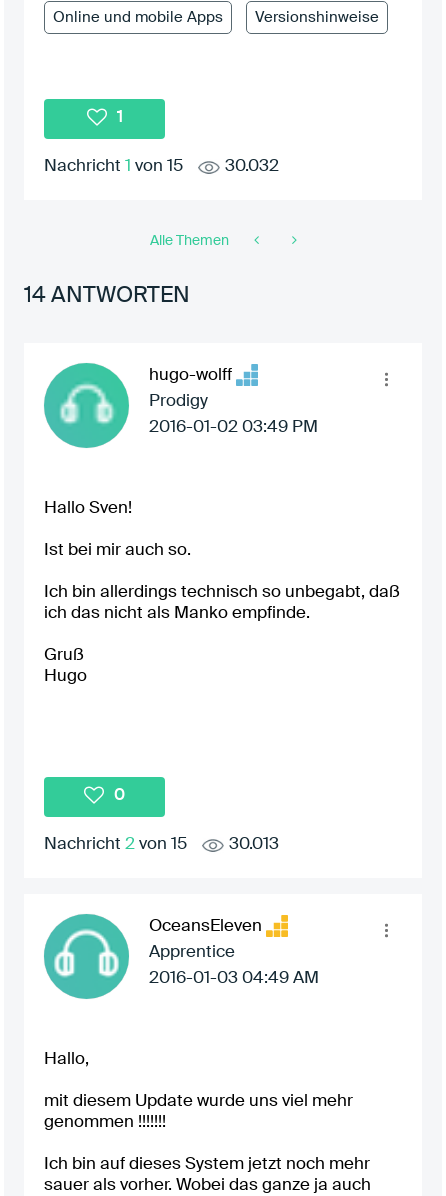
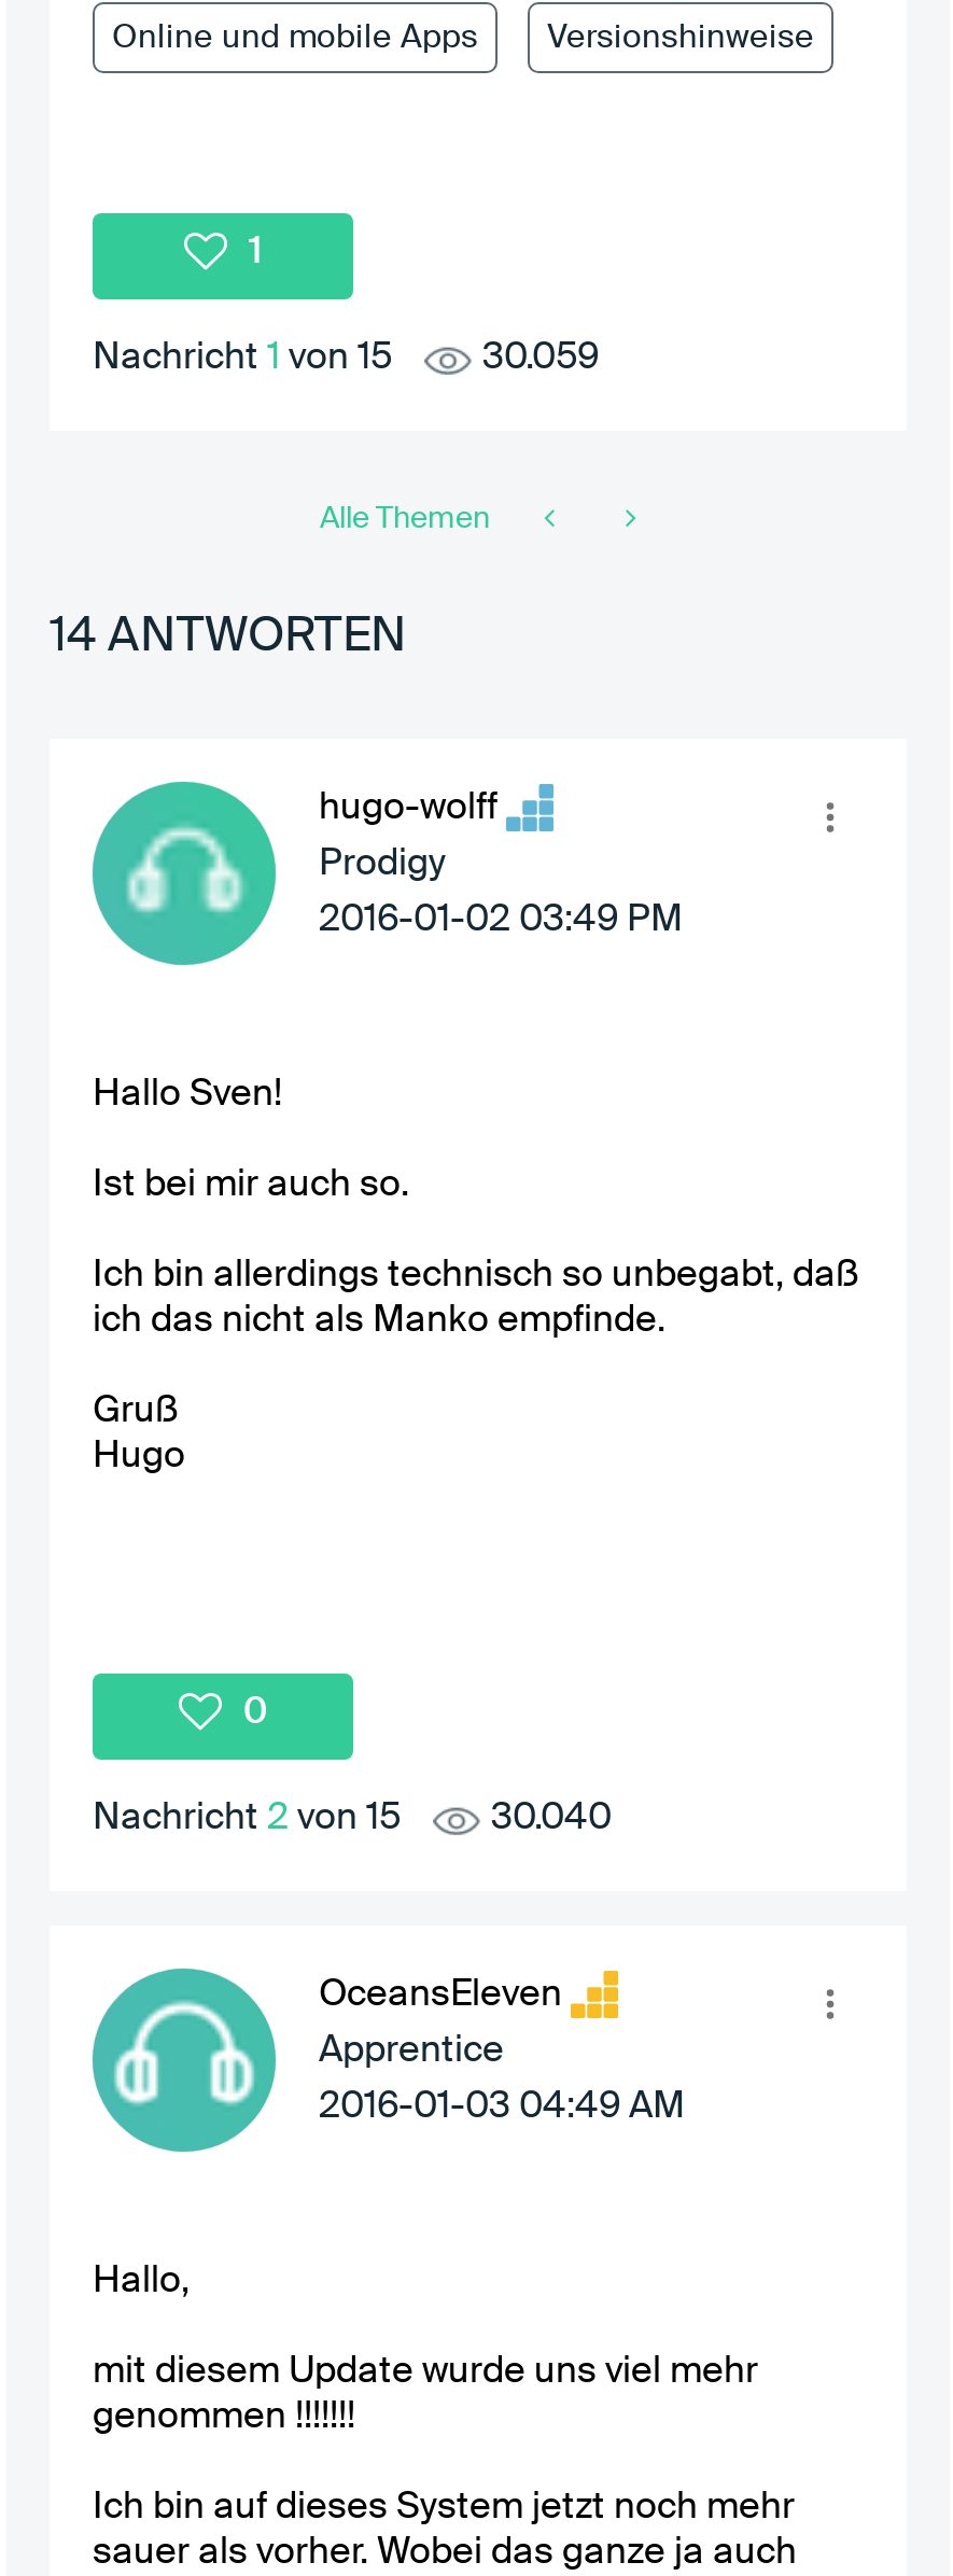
- 30.032
+ 30.059

- 30.013
+ 30.040
